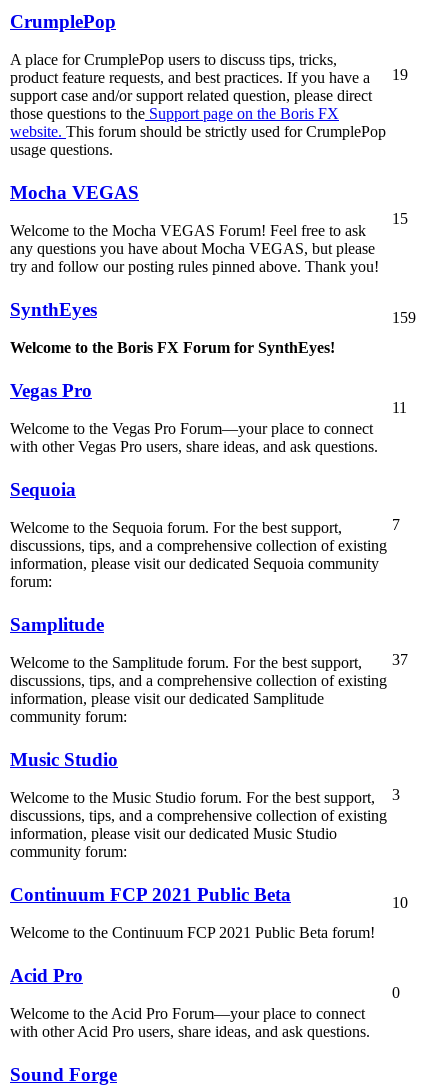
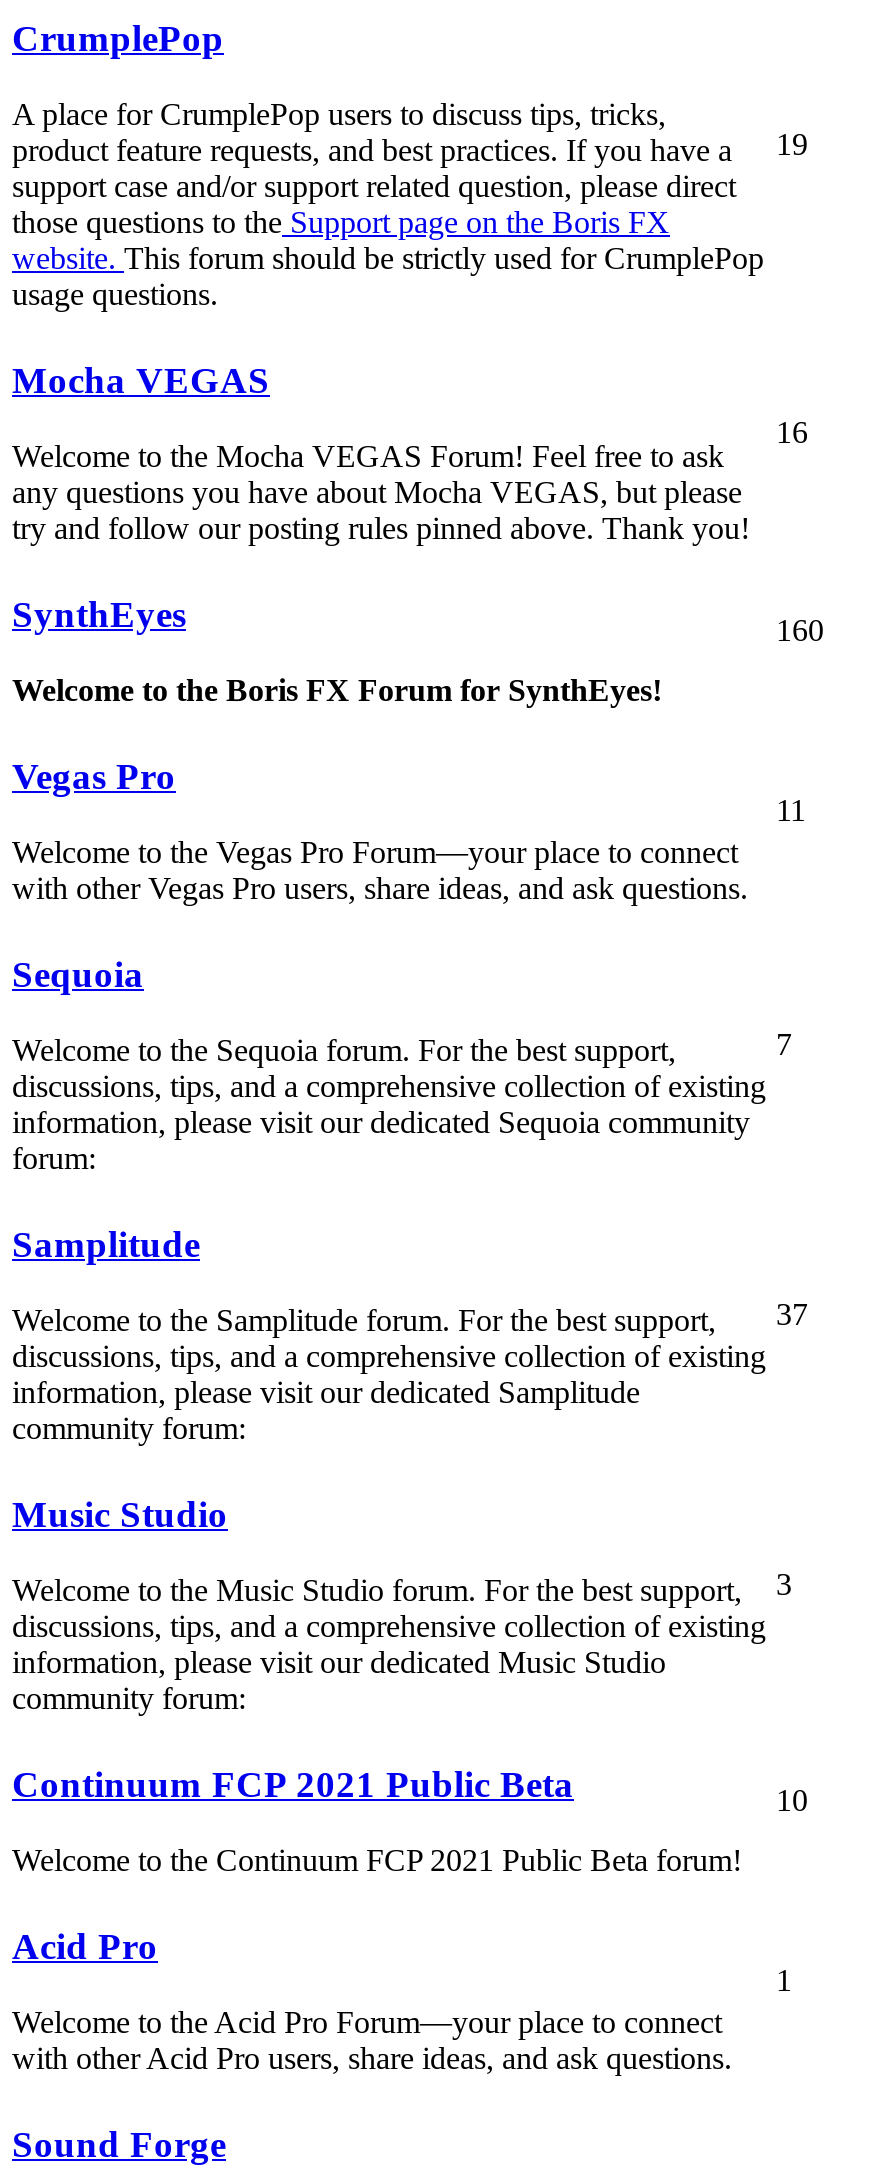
- 15
+ 16

- 159
+ 160

- 0
+ 1
